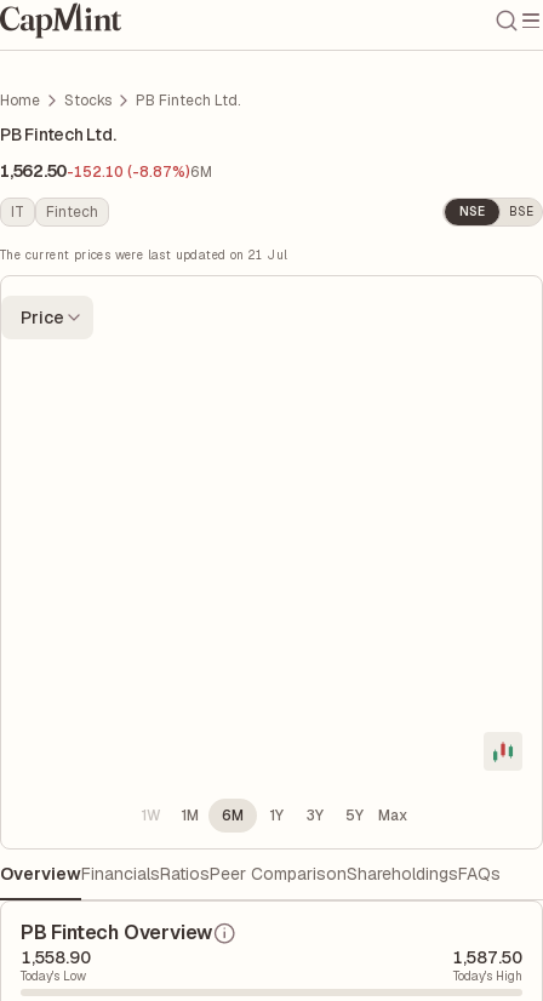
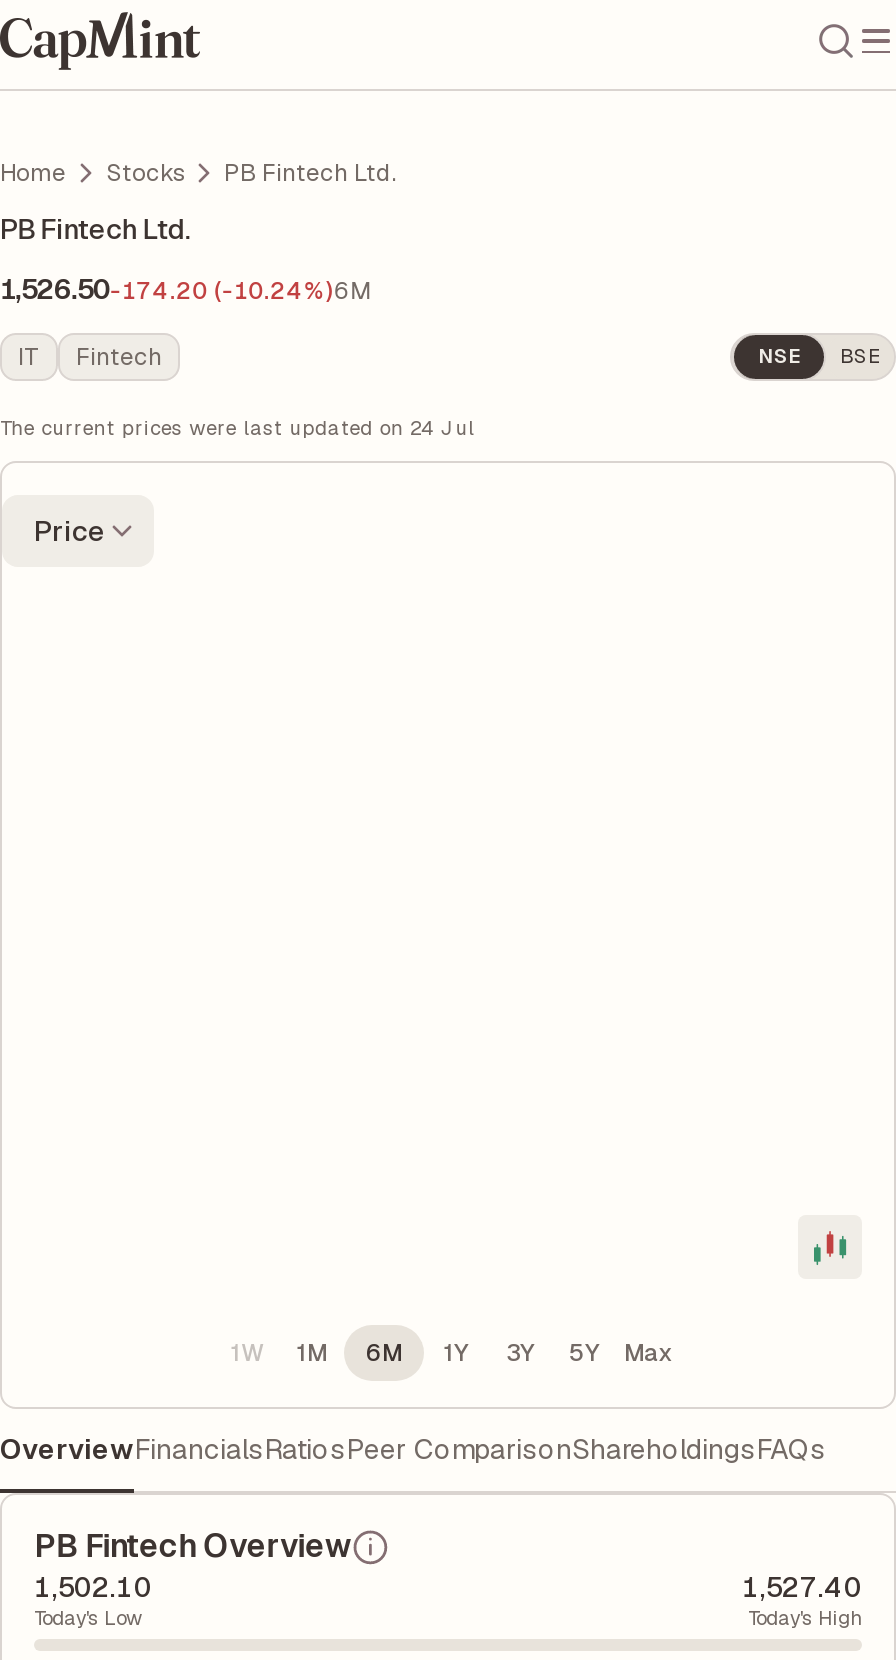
- 1,562.50-152.10 (-8.87%)6M
+ 1,526.50-174.20 (-10.24%)6M

- The current prices were last updated on 21 Jul
+ The current prices were last updated on 24 Jul

- 1,558.90
+ 1,502.10

- 1,587.50
+ 1,527.40
